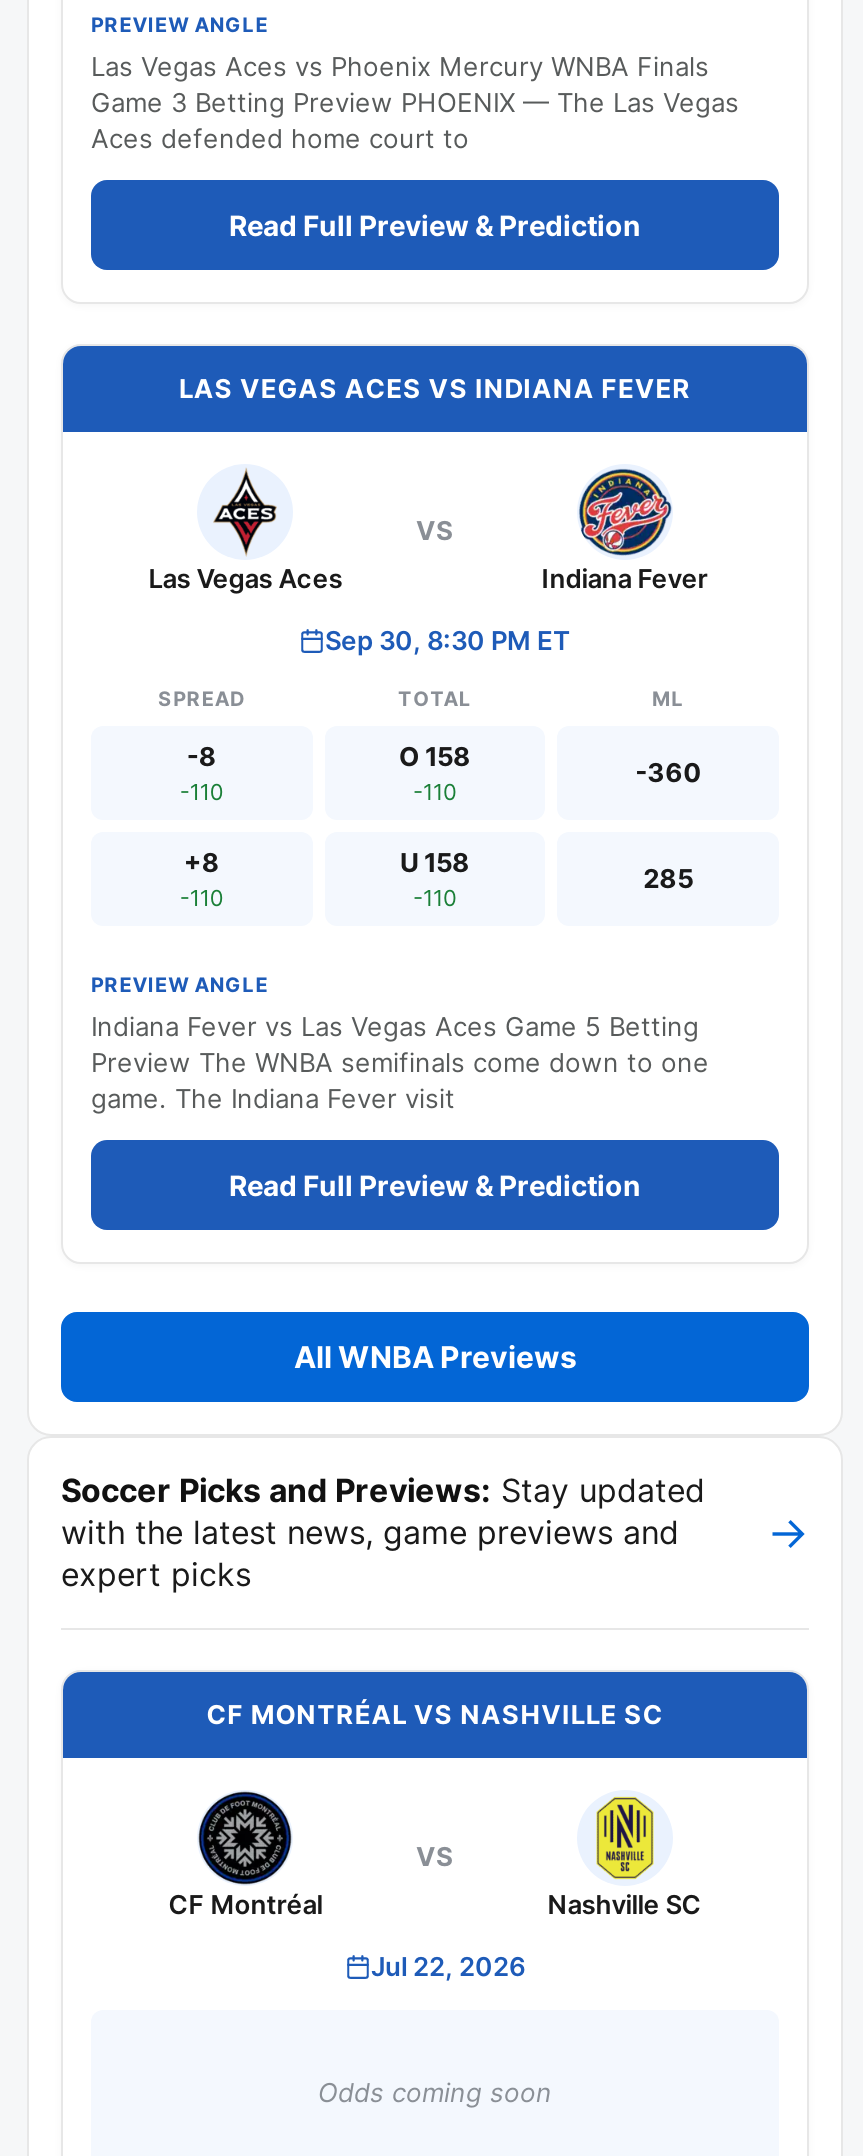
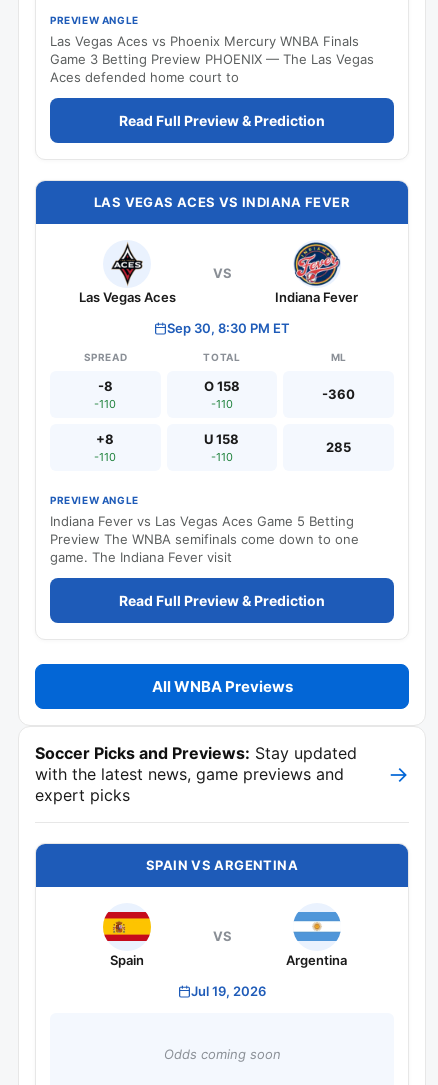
- CF MONTRÉAL VS NASHVILLE SC
+ SPAIN VS ARGENTINA

- [image]
- CF Montréal
+ [image]
+ Spain

- [image]
- Nashville SC
+ [image]
+ Argentina

- Jul 22, 2026
+ Jul 19, 2026
